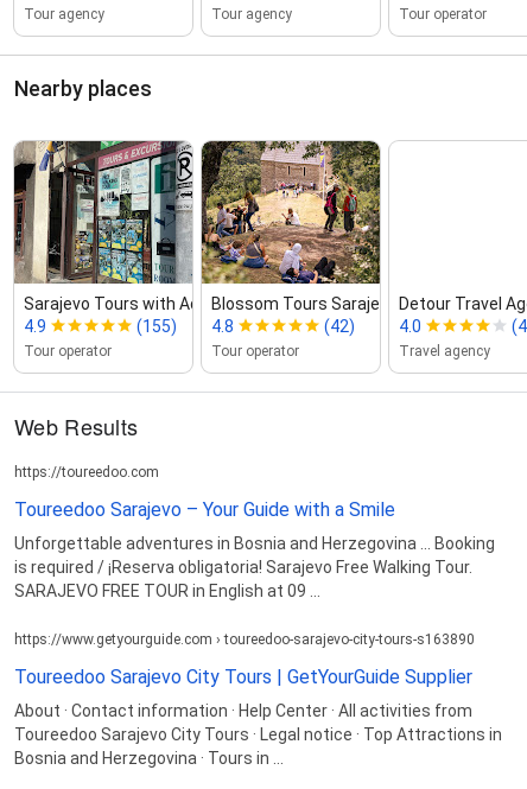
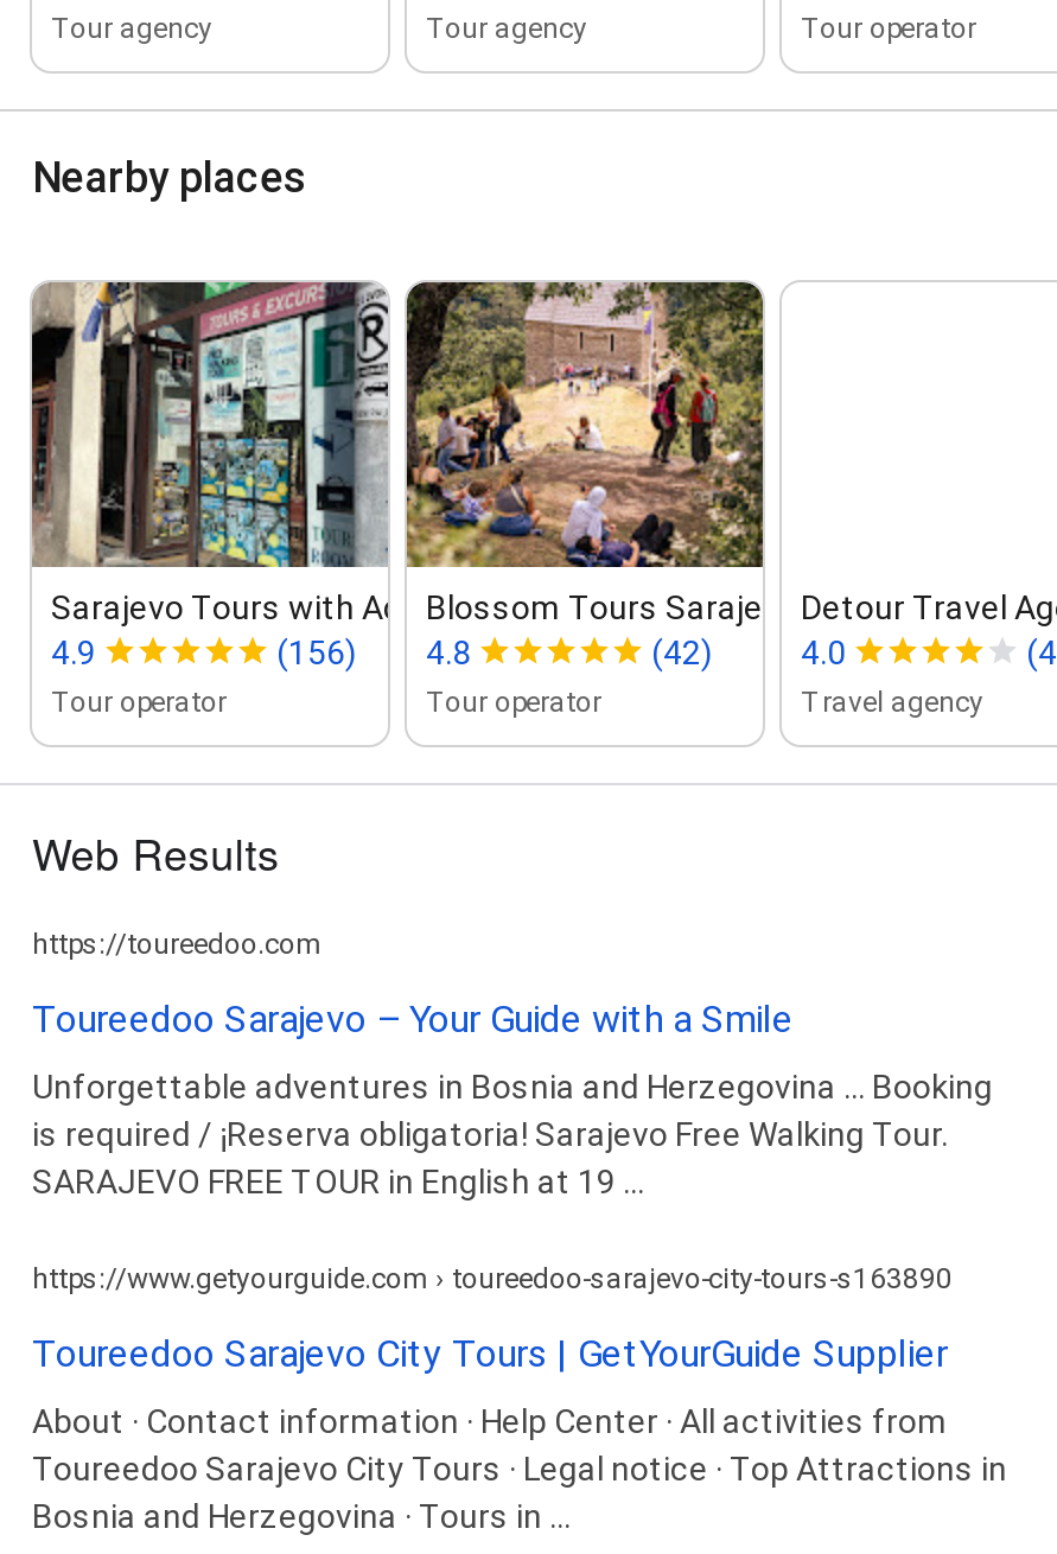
- (155) 4.8
+ (156) 4.8

- SARAJEVO FREE TOUR in English at 09 ...
+ SARAJEVO FREE TOUR in English at 19 ...
